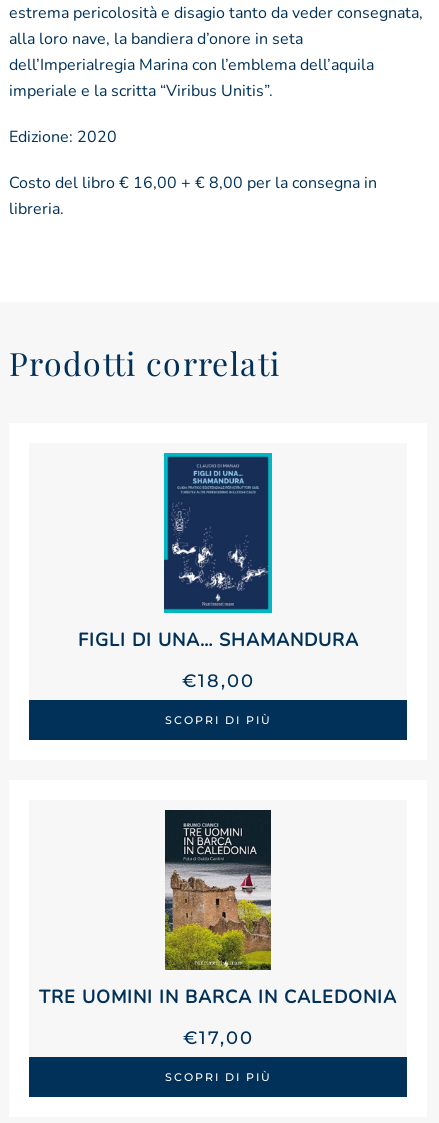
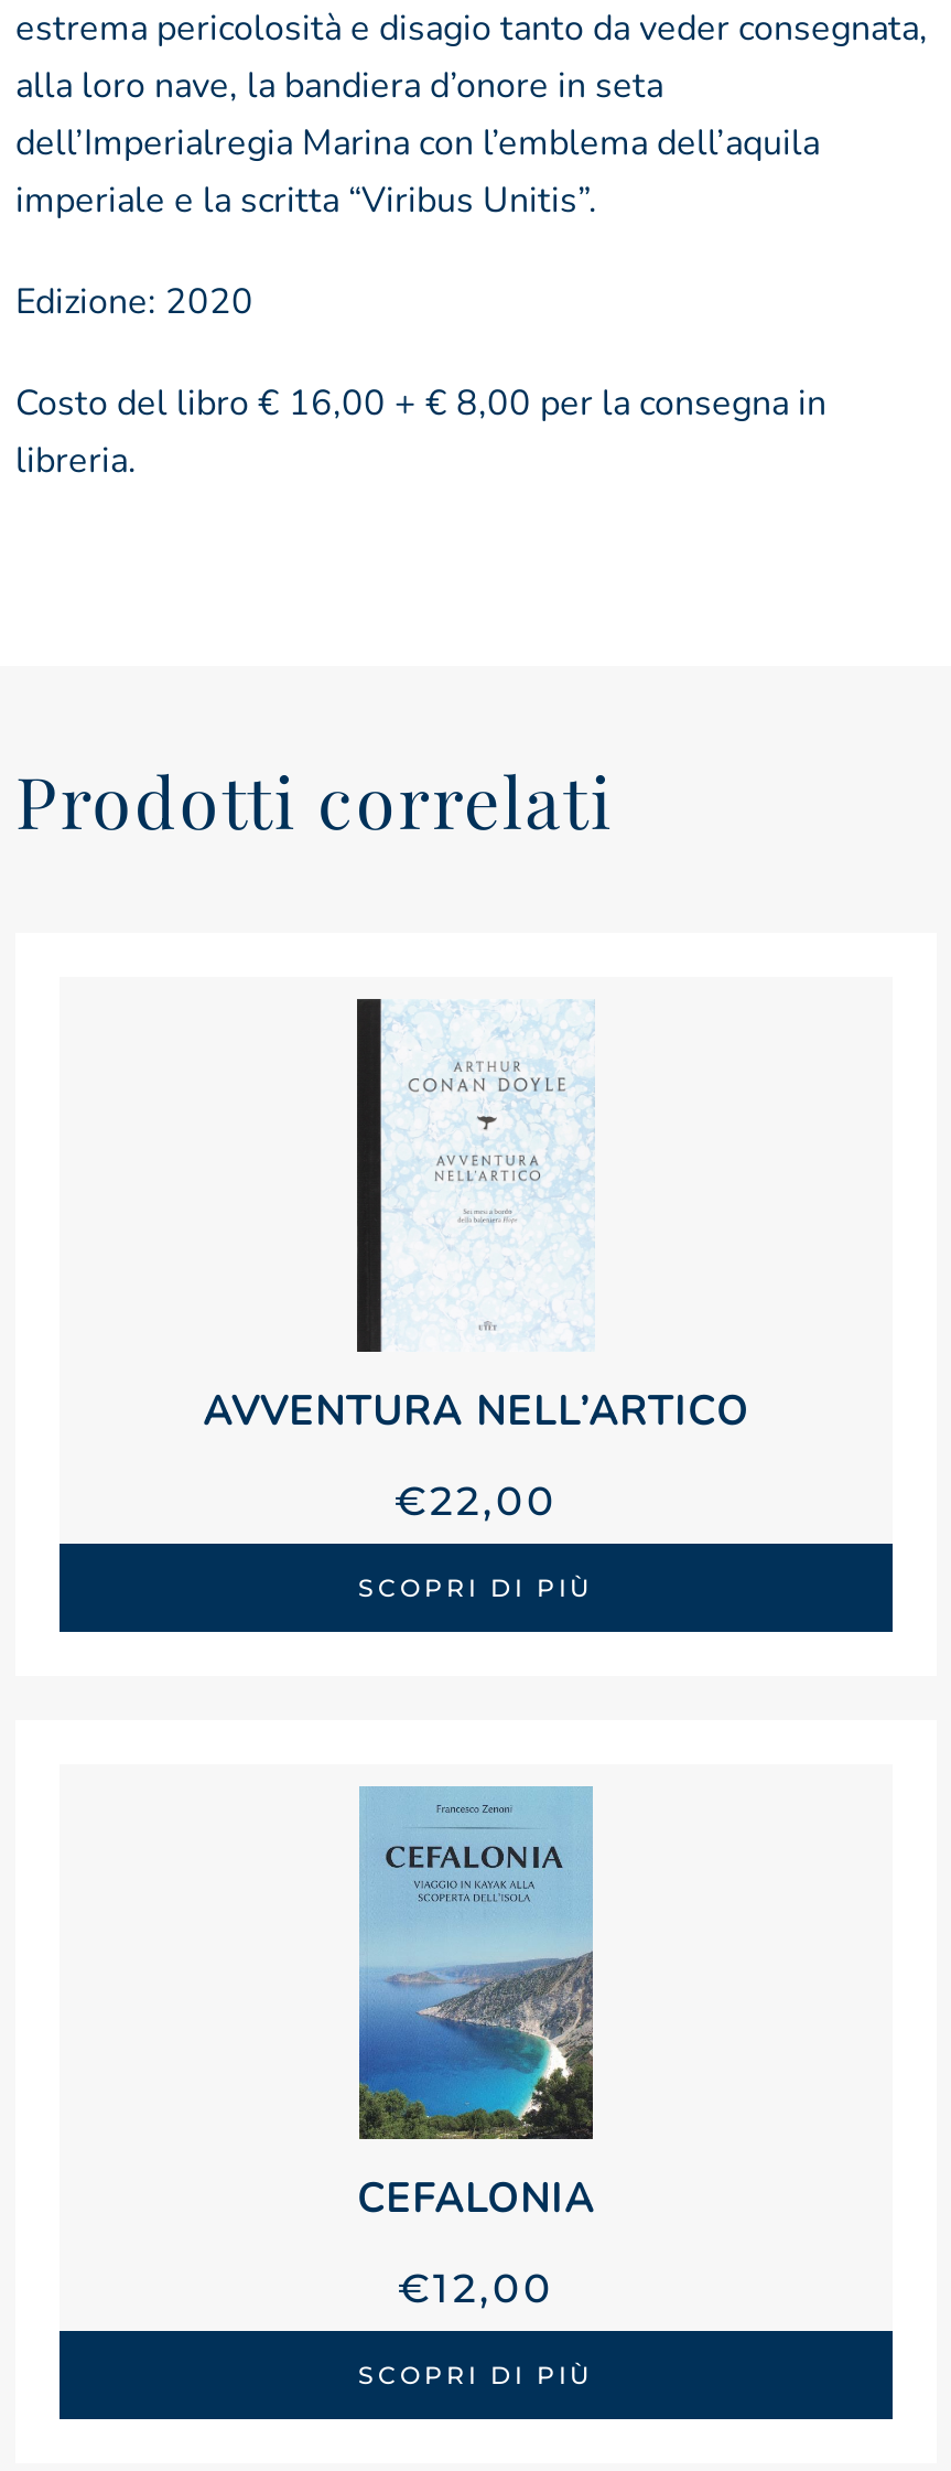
- [image]
- FIGLI DI UNA… SHAMANDURA
+ [image]
+ AVVENTURA NELL’ARTICO

- €18,00
+ €22,00

- [image]
- TRE UOMINI IN BARCA IN CALEDONIA
+ [image]
+ CEFALONIA

- €17,00
+ €12,00
